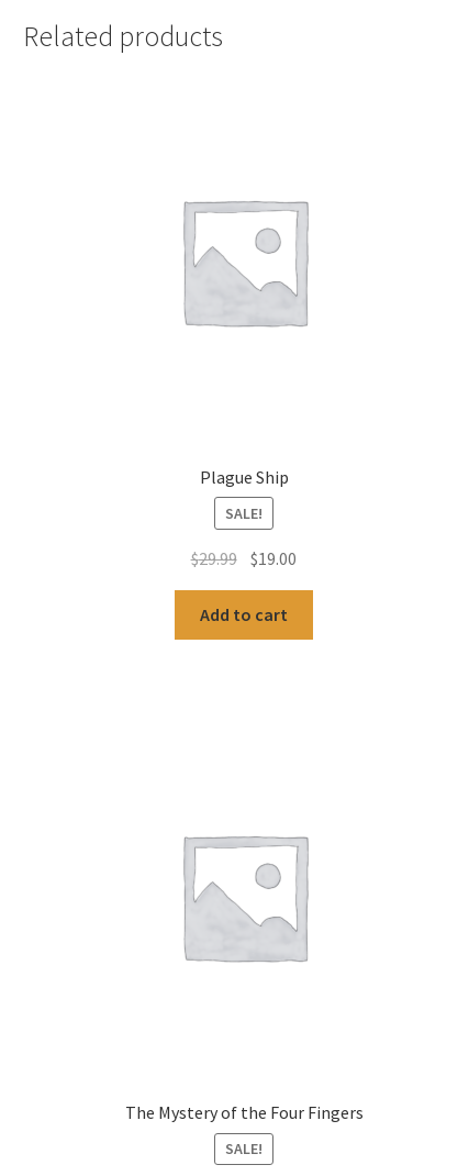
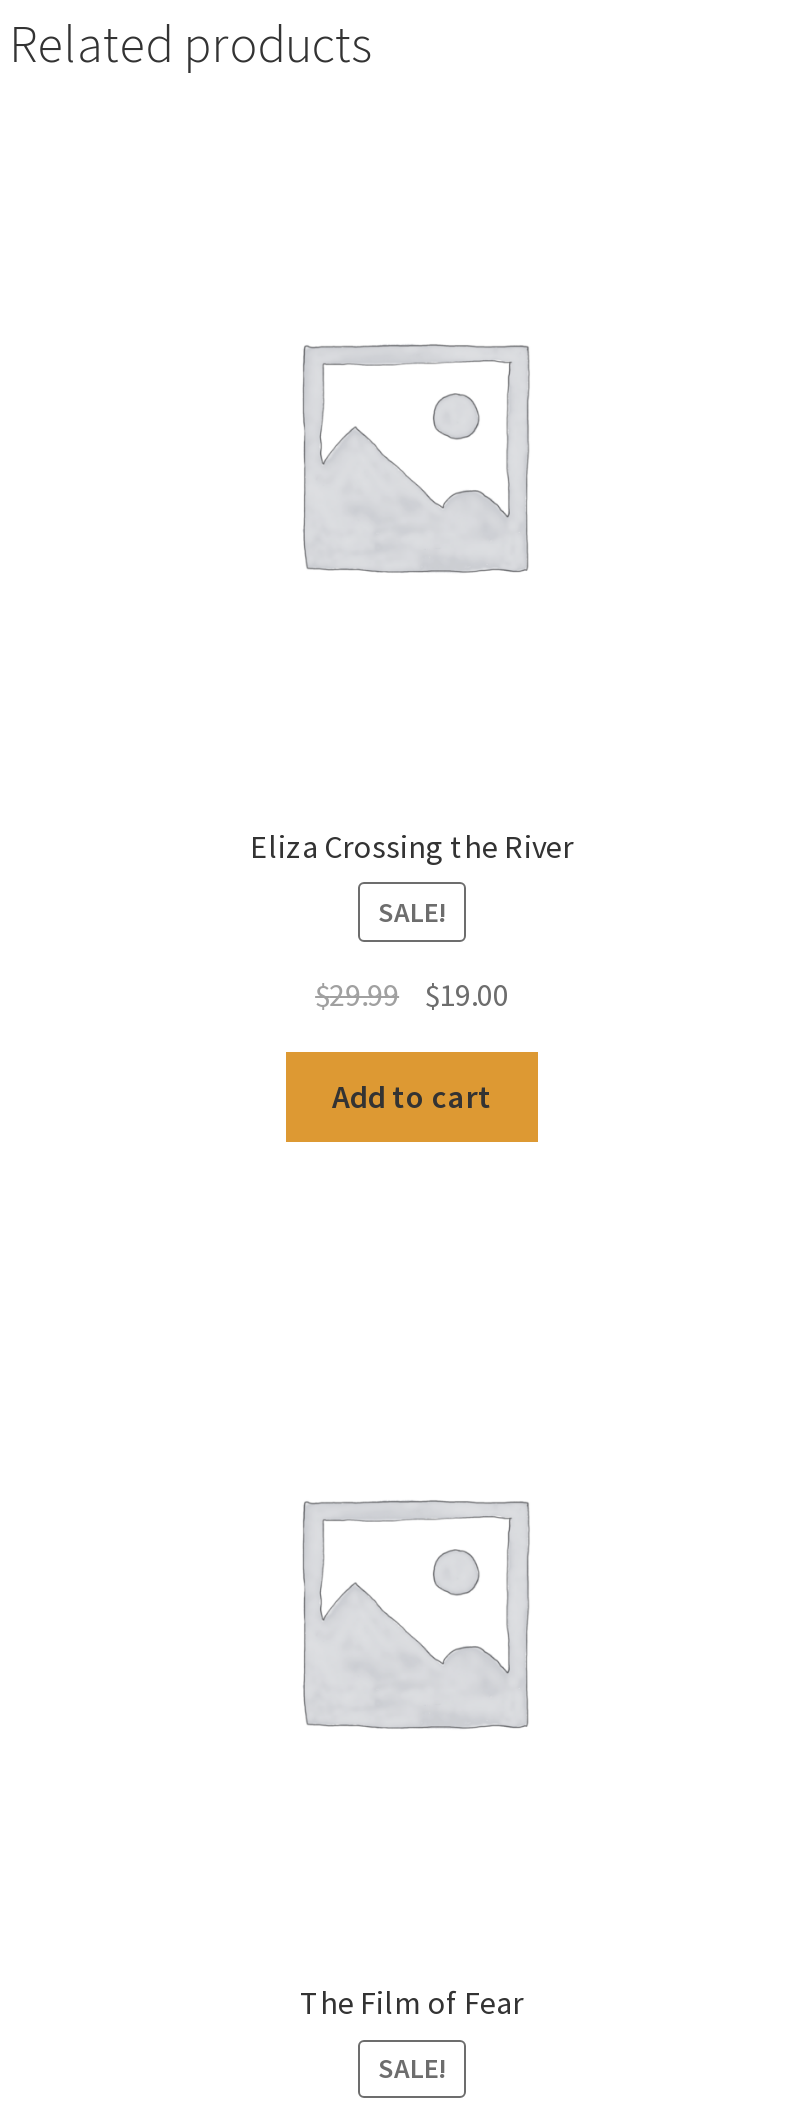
- Plague Ship
+ Eliza Crossing the River

- The Mystery of the Four Fingers
+ The Film of Fear
